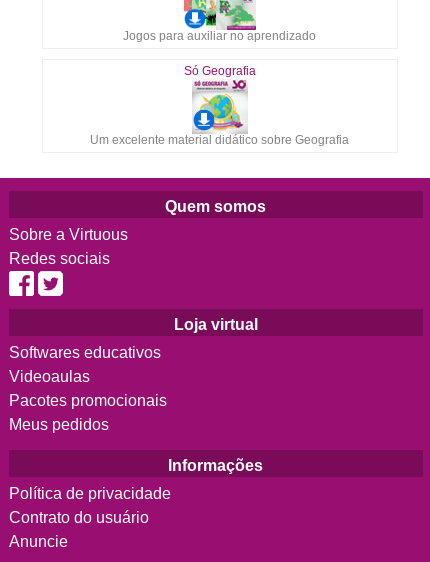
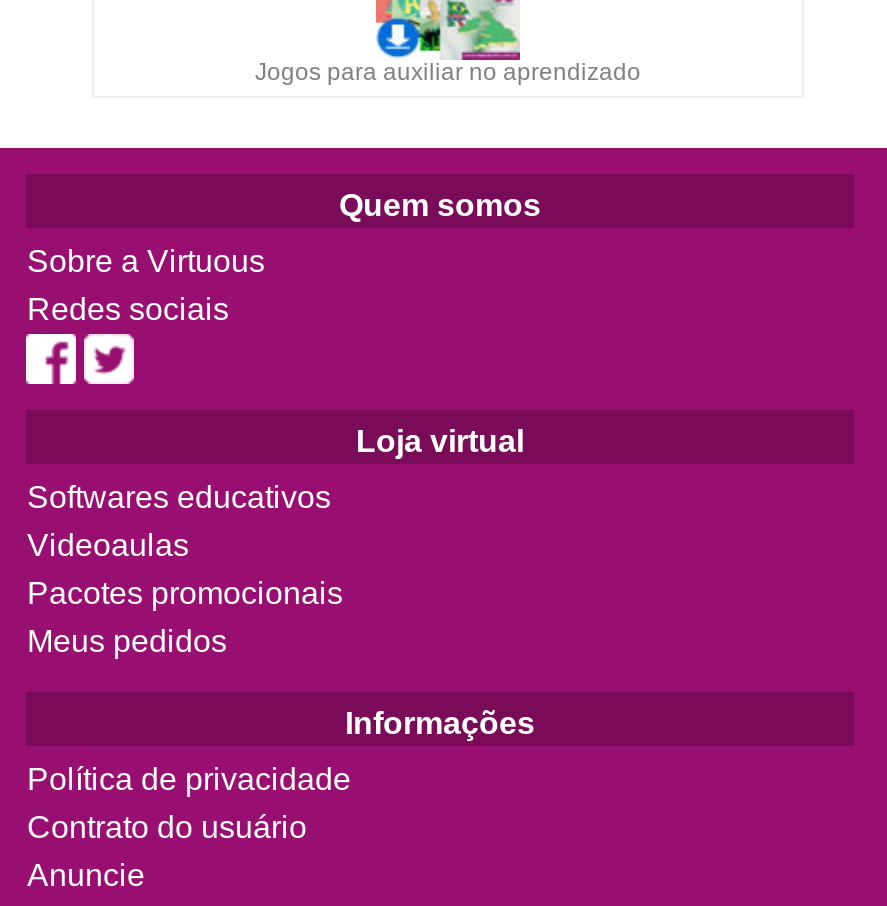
- Só Geografia

- [image]
- Um excelente material didático sobre Geografia
